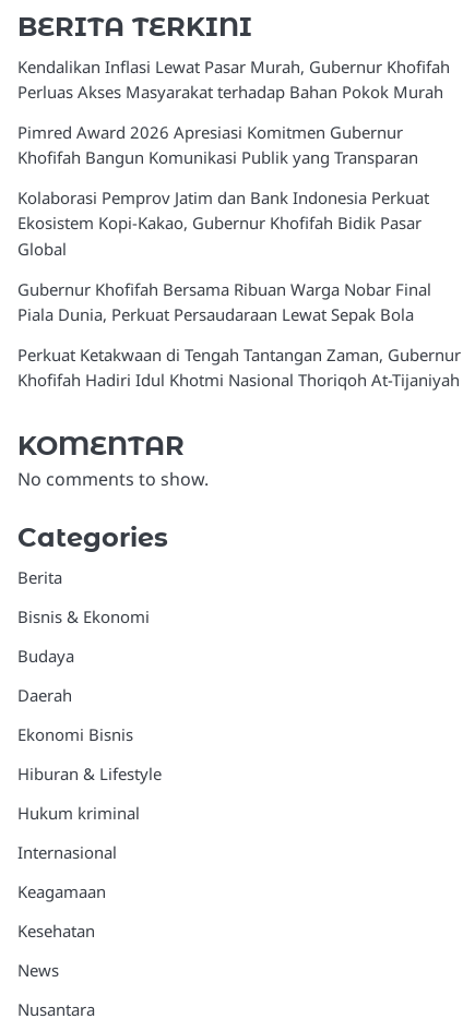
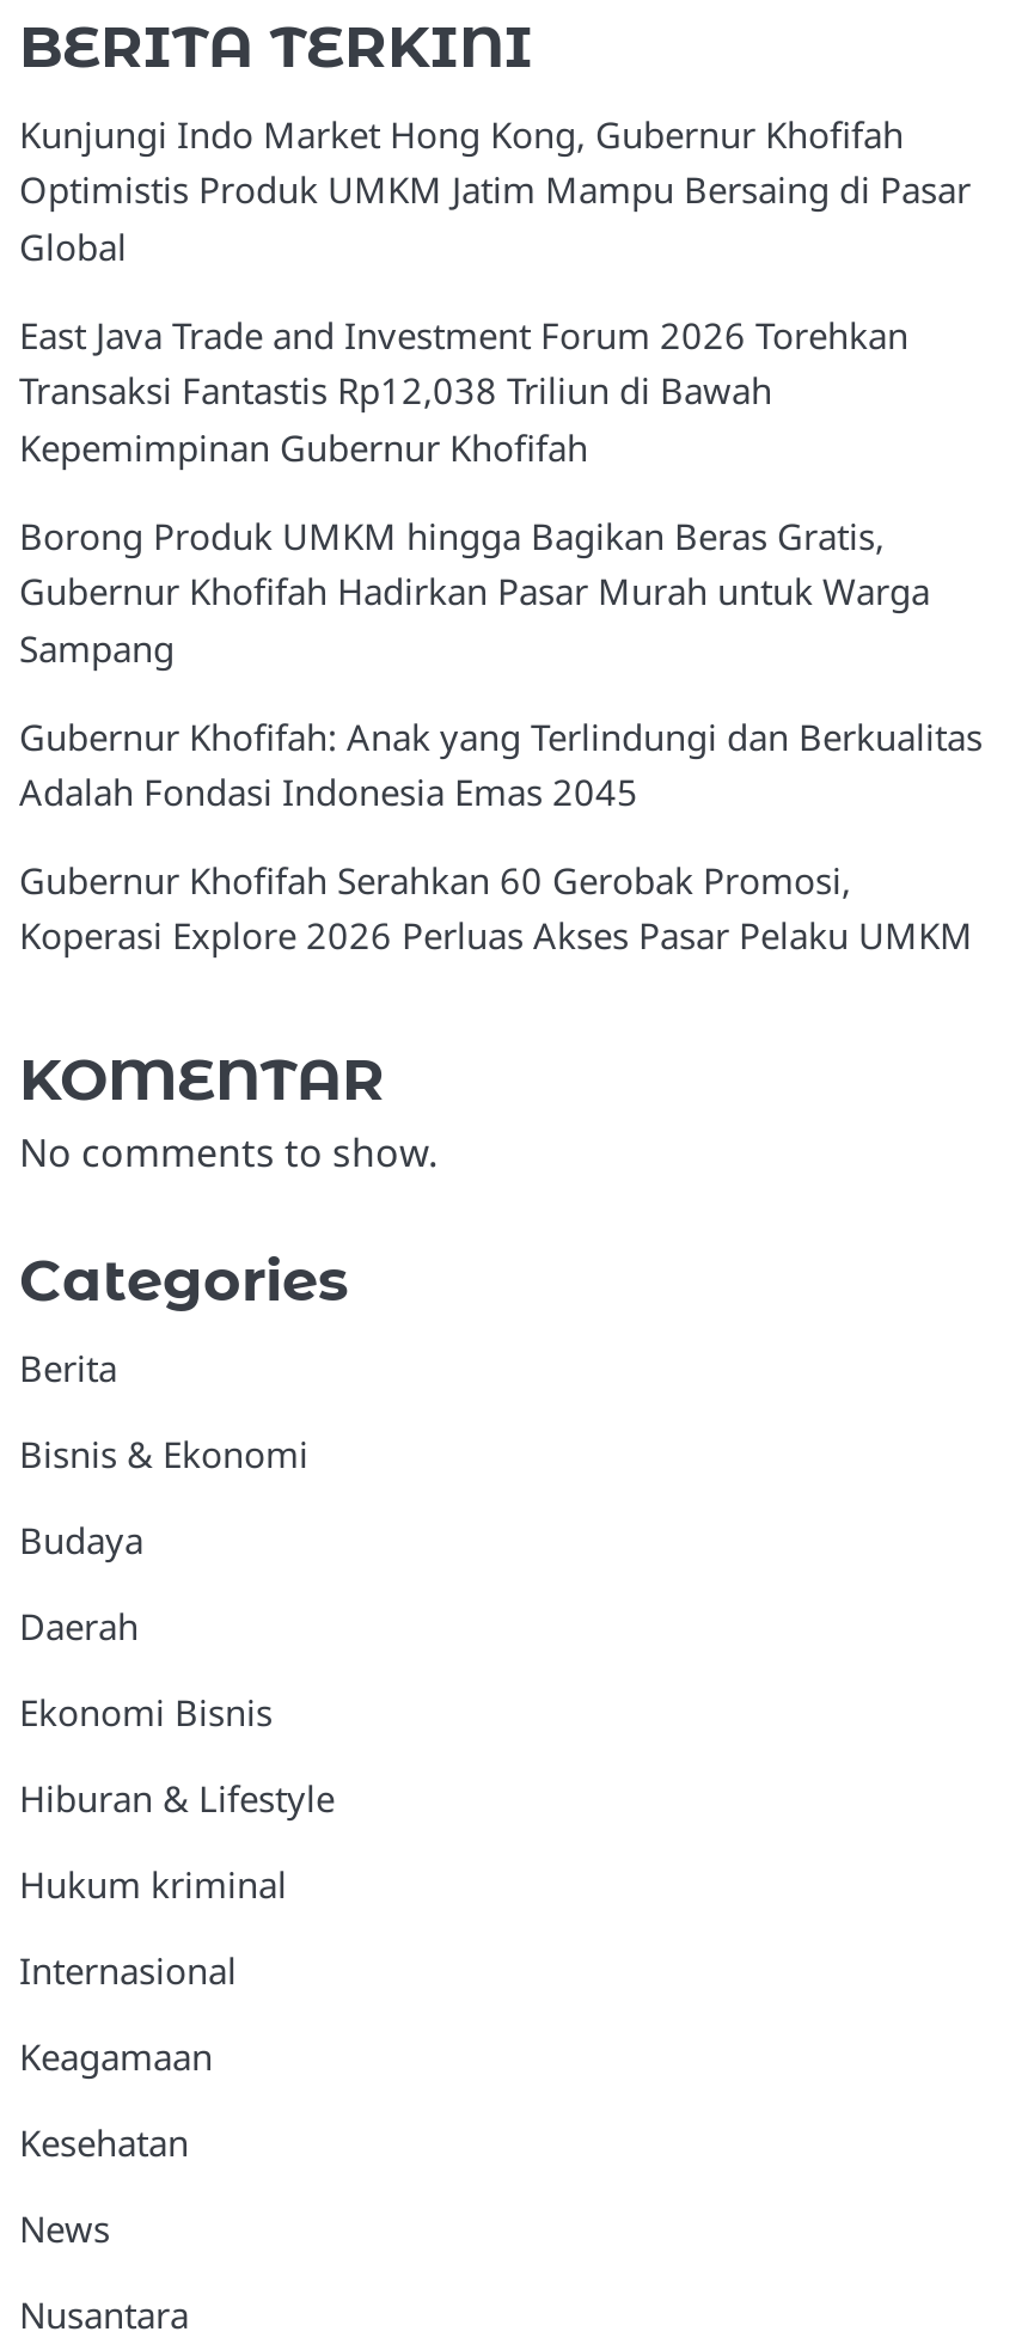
- Kendalikan Inflasi Lewat Pasar Murah, Gubernur Khofifah
- Perluas Akses Masyarakat terhadap Bahan Pokok Murah
- Pimred Award 2026 Apresiasi Komitmen Gubernur
- Khofifah Bangun Komunikasi Publik yang Transparan
- Kolaborasi Pemprov Jatim dan Bank Indonesia Perkuat
- Ekosistem Kopi-Kakao, Gubernur Khofifah Bidik Pasar
+ Kunjungi Indo Market Hong Kong, Gubernur Khofifah
+ Optimistis Produk UMKM Jatim Mampu Bersaing di Pasar

moved up: Global

- Gubernur Khofifah Bersama Ribuan Warga Nobar Final
- Piala Dunia, Perkuat Persaudaraan Lewat Sepak Bola
- Perkuat Ketakwaan di Tengah Tantangan Zaman, Gubernur
- Khofifah Hadiri Idul Khotmi Nasional Thoriqoh At-Tijaniyah
+ East Java Trade and Investment Forum 2026 Torehkan
+ Transaksi Fantastis Rp12,038 Triliun di Bawah
+ Kepemimpinan Gubernur Khofifah
+ Borong Produk UMKM hingga Bagikan Beras Gratis,
+ Gubernur Khofifah Hadirkan Pasar Murah untuk Warga
+ Sampang
+ Gubernur Khofifah: Anak yang Terlindungi dan Berkualitas
+ Adalah Fondasi Indonesia Emas 2045
+ Gubernur Khofifah Serahkan 60 Gerobak Promosi,
+ Koperasi Explore 2026 Perluas Akses Pasar Pelaku UMKM
